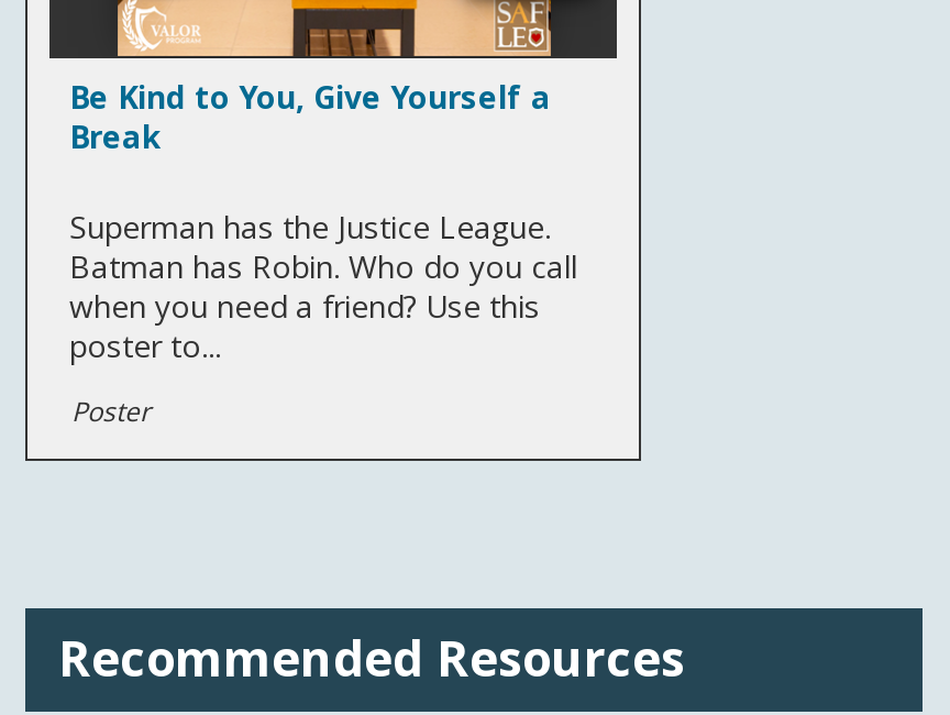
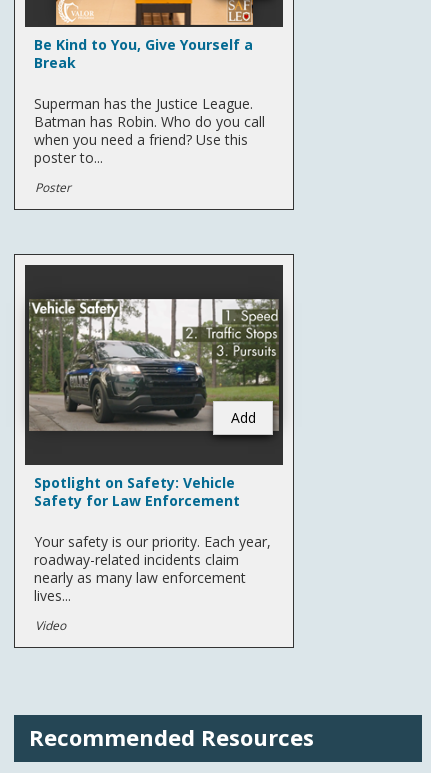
+ [image]
+ Add
+ Spotlight on Safety: Vehicle
+ Safety for Law Enforcement
+ Your safety is our priority. Each year,
+ roadway-related incidents claim
+ nearly as many law enforcement
+ lives...
+ Video
